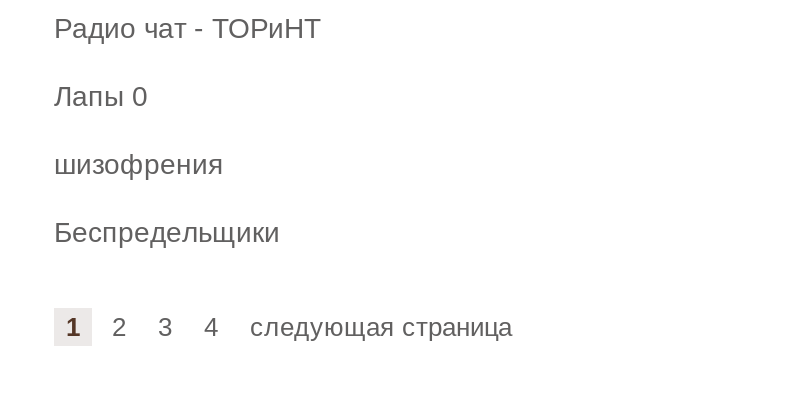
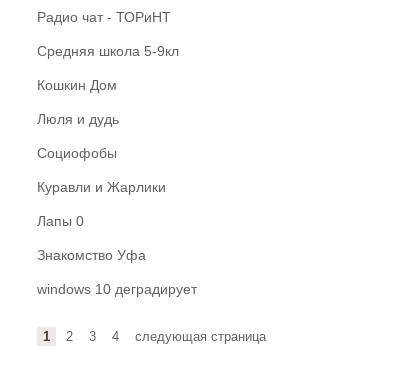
+ Средняя школа 5-9кл
+ Кошкин Дом
+ Люля и дудь
+ Социофобы
+ Куравли и Жарлики

- шизофрения
+ Знакомство Уфа

- Беспредельщики
+ windows 10 деградирует
